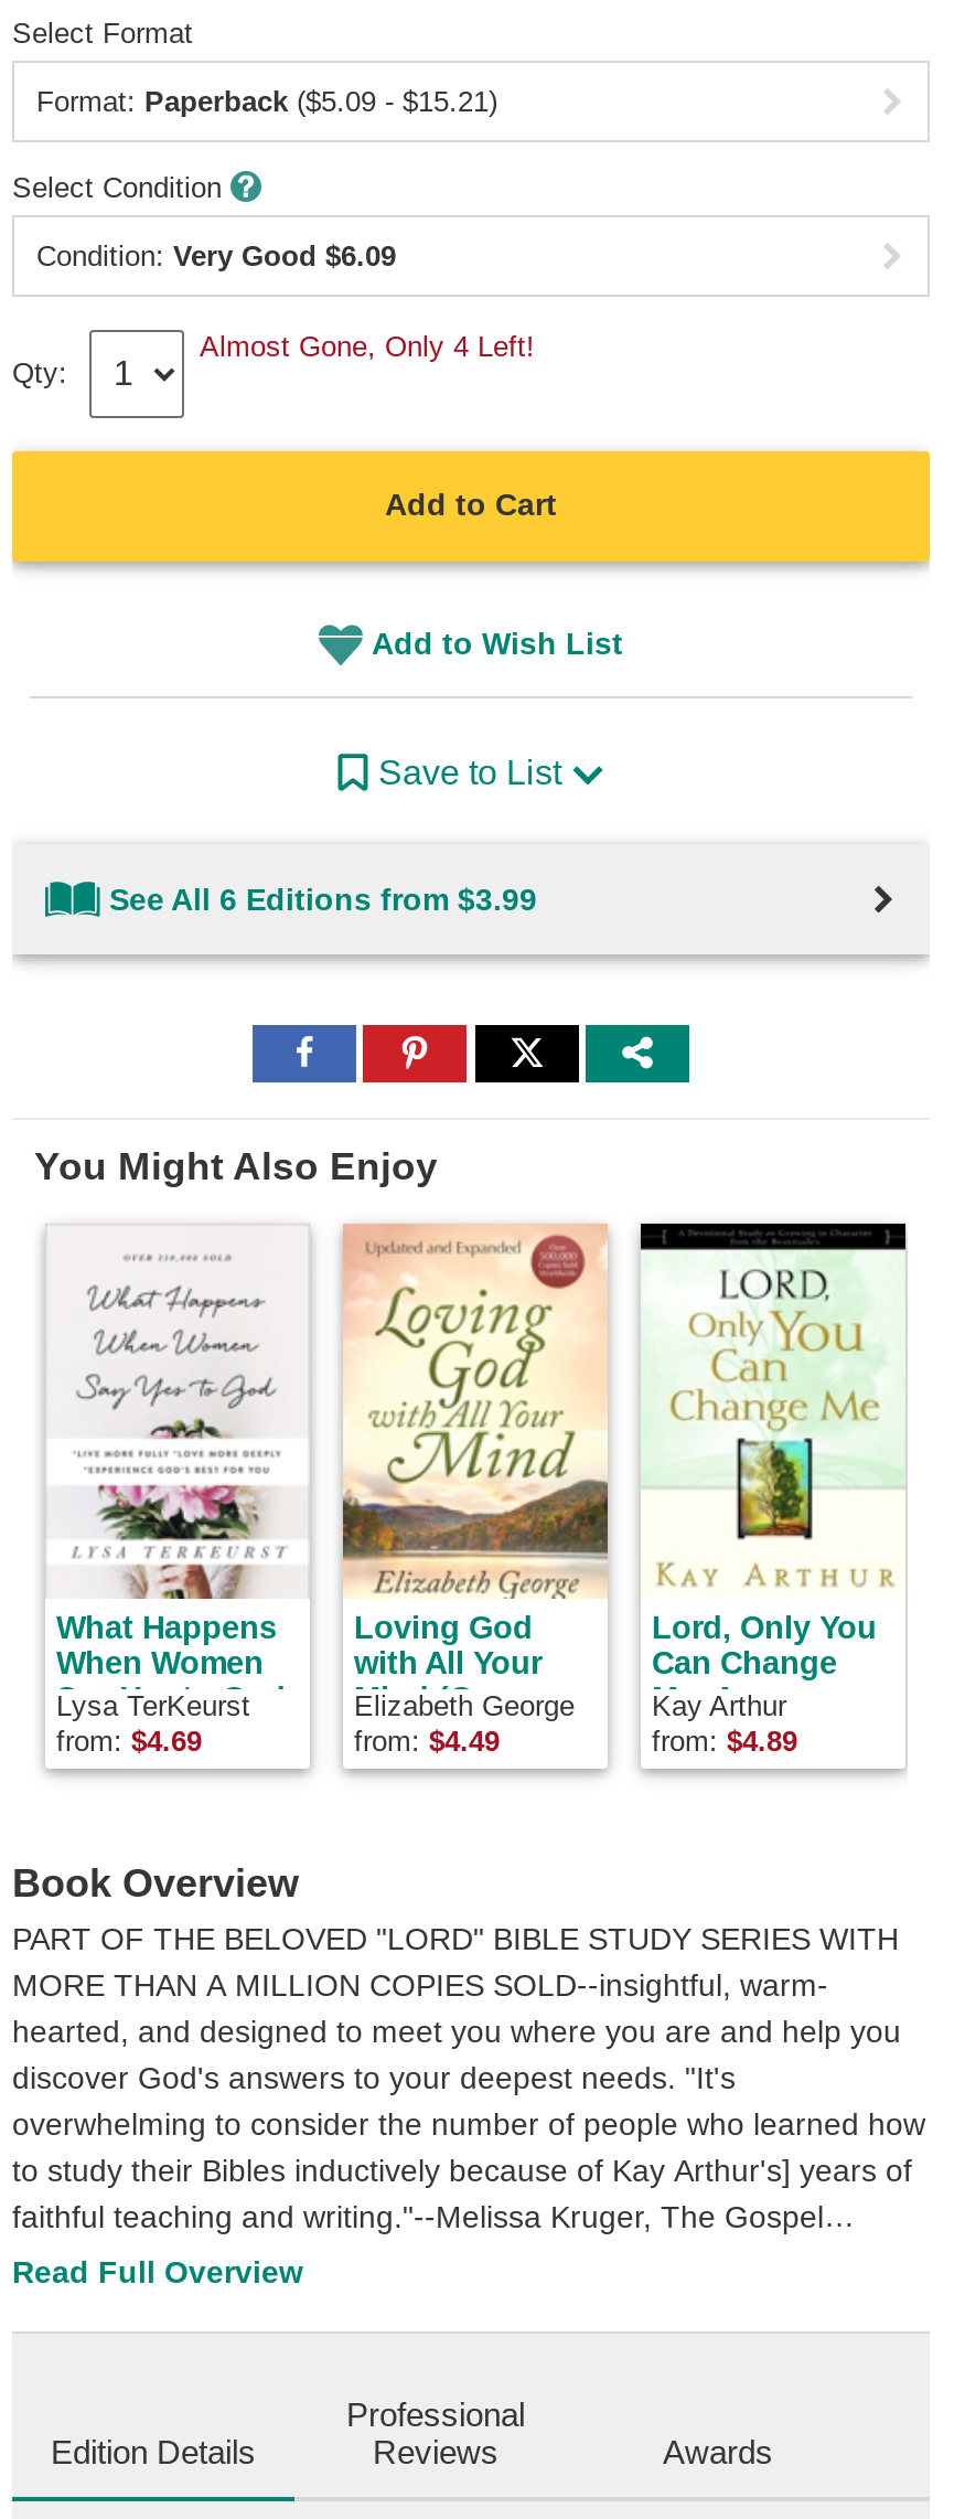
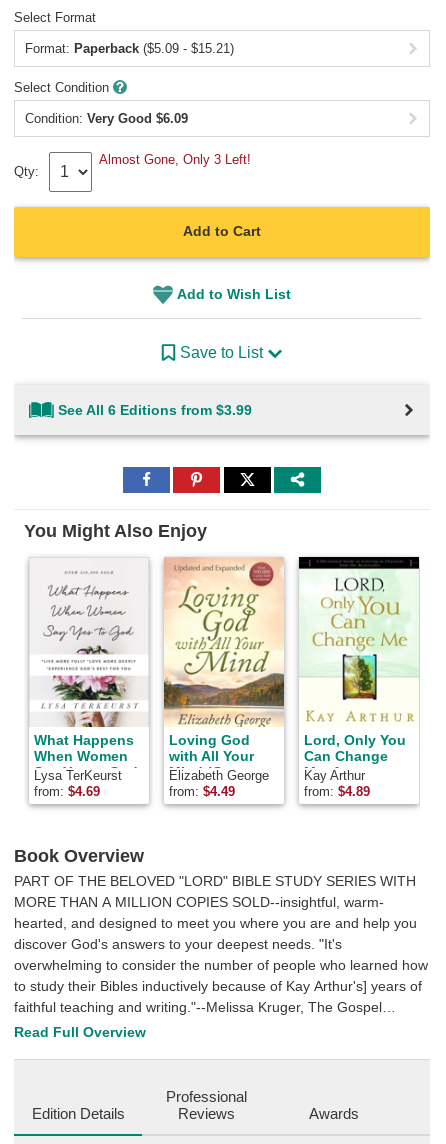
- Almost Gone, Only 4 Left!
+ Almost Gone, Only 3 Left!
